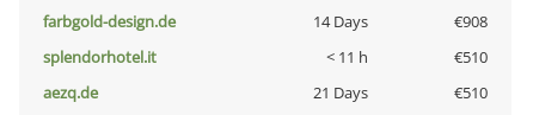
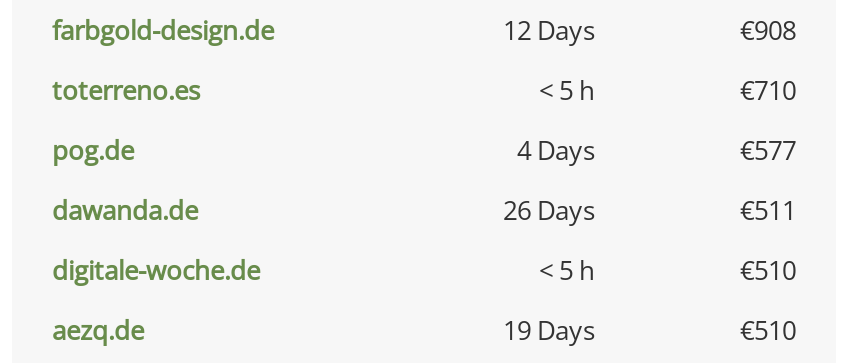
- 14 Days
+ 12 Days

- splendorhotel.it
- < 11 h
+ toterreno.es
+ < 5 h
+ €710
+ pog.de
+ 4 Days
+ €577
+ dawanda.de
+ 26 Days
+ €511
+ digitale-woche.de
+ < 5 h

- 21 Days
+ 19 Days
